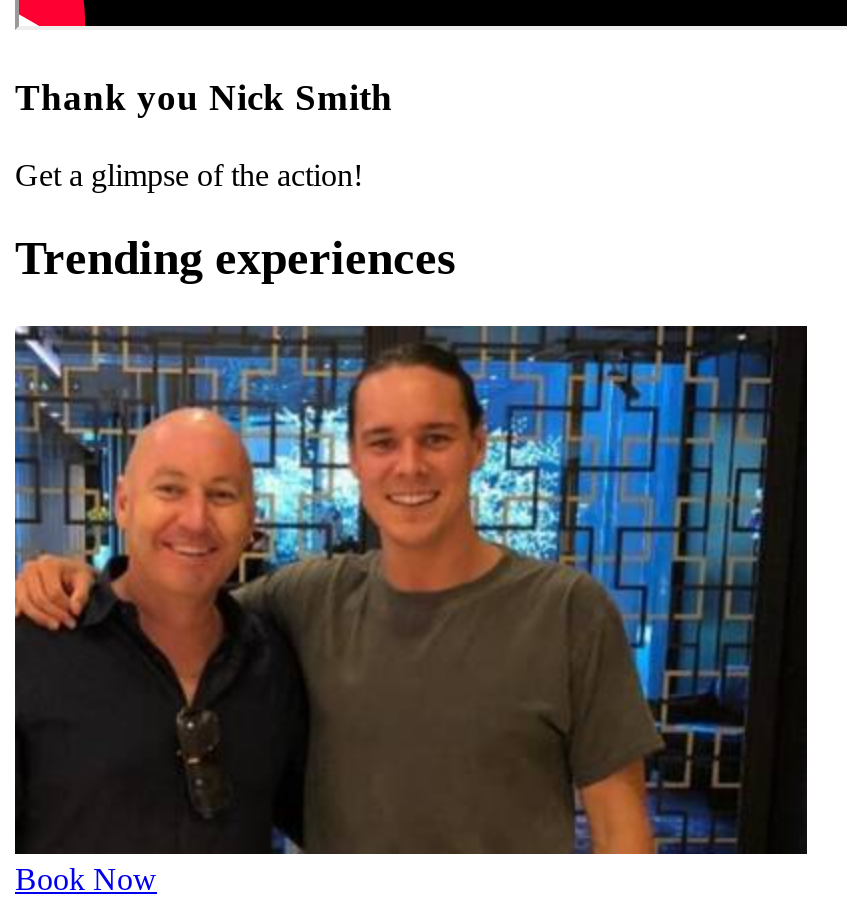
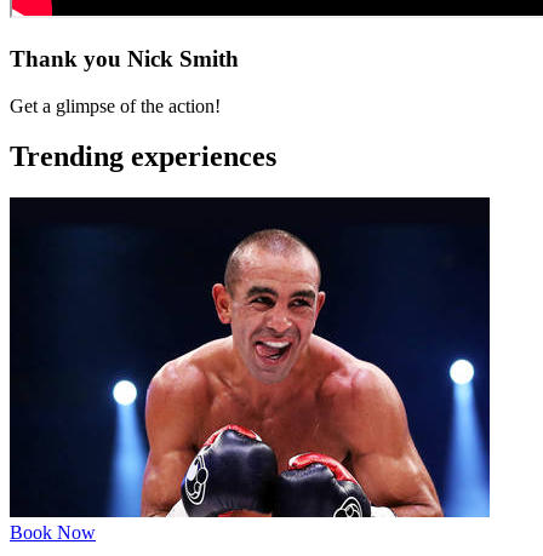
- [image]
+ [image]
